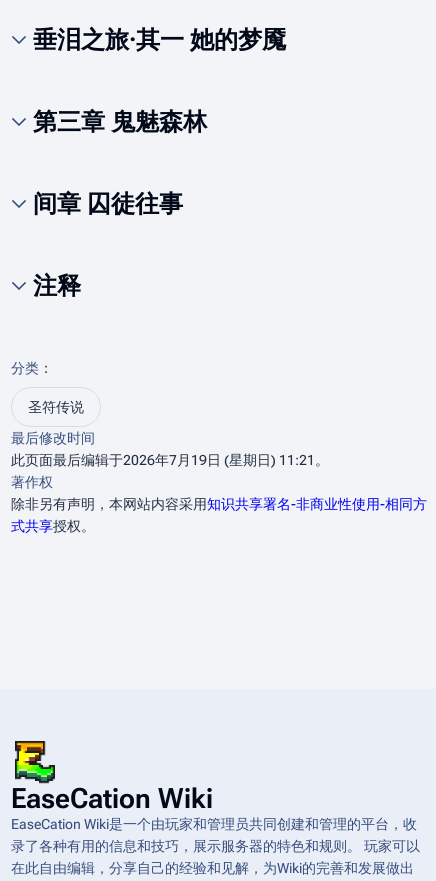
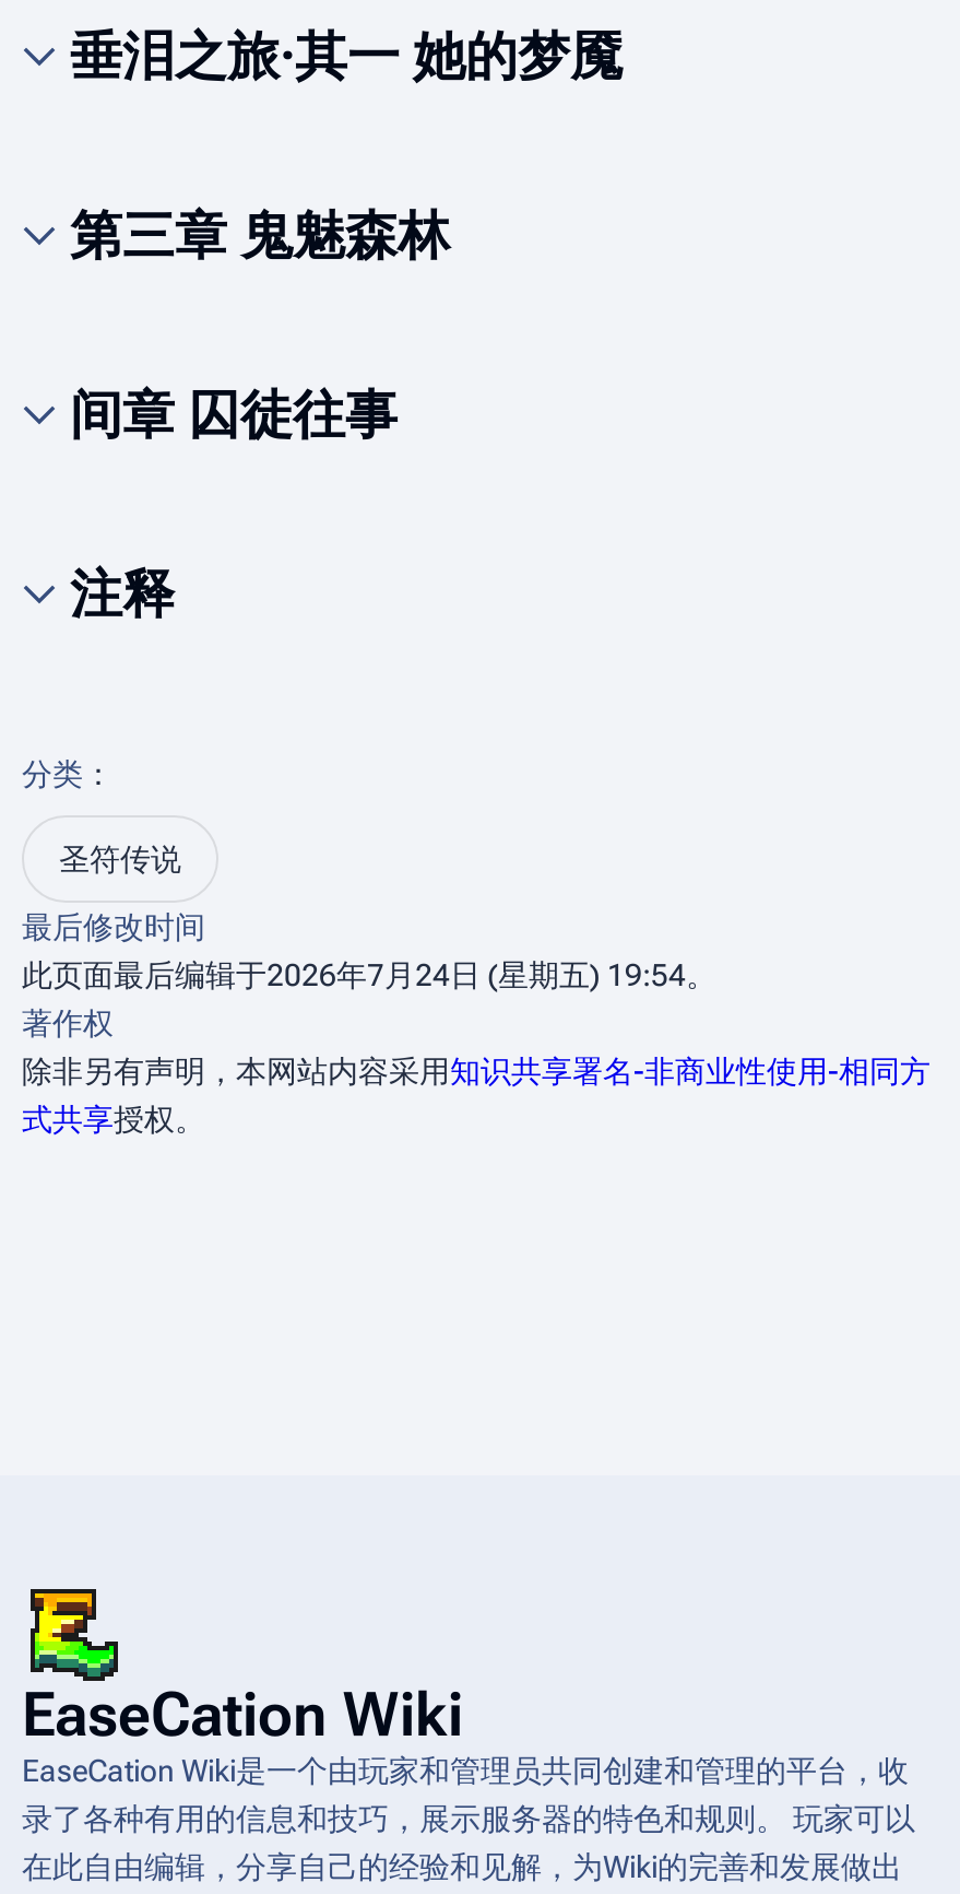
- 此页面最后编辑于2026年7月19日 (星期日) 11:21。
+ 此页面最后编辑于2026年7月24日 (星期五) 19:54。
